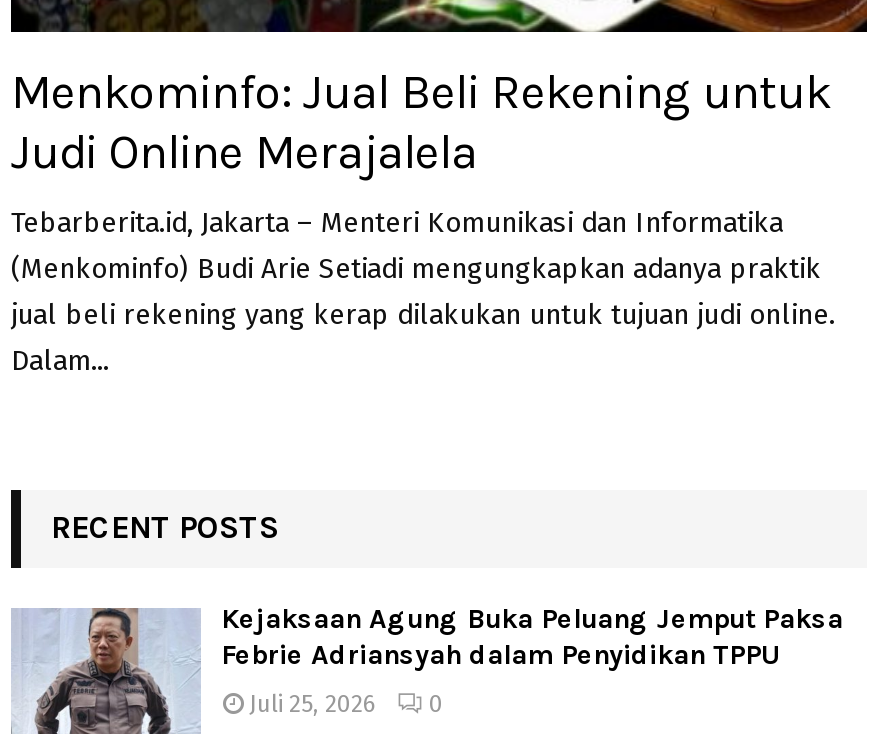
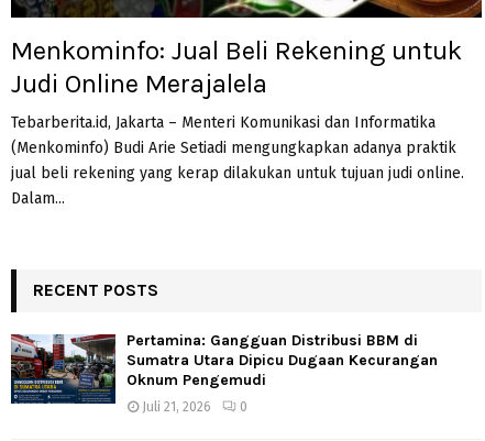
- [image]
- Kejaksaan Agung Buka Peluang Jemput Paksa
- Febrie Adriansyah dalam Penyidikan TPPU
+ [image]
+ Pertamina: Gangguan Distribusi BBM di
+ Sumatra Utara Dipicu Dugaan Kecurangan
+ Oknum Pengemudi

- Juli 25, 2026 0
+ Juli 21, 2026 0
